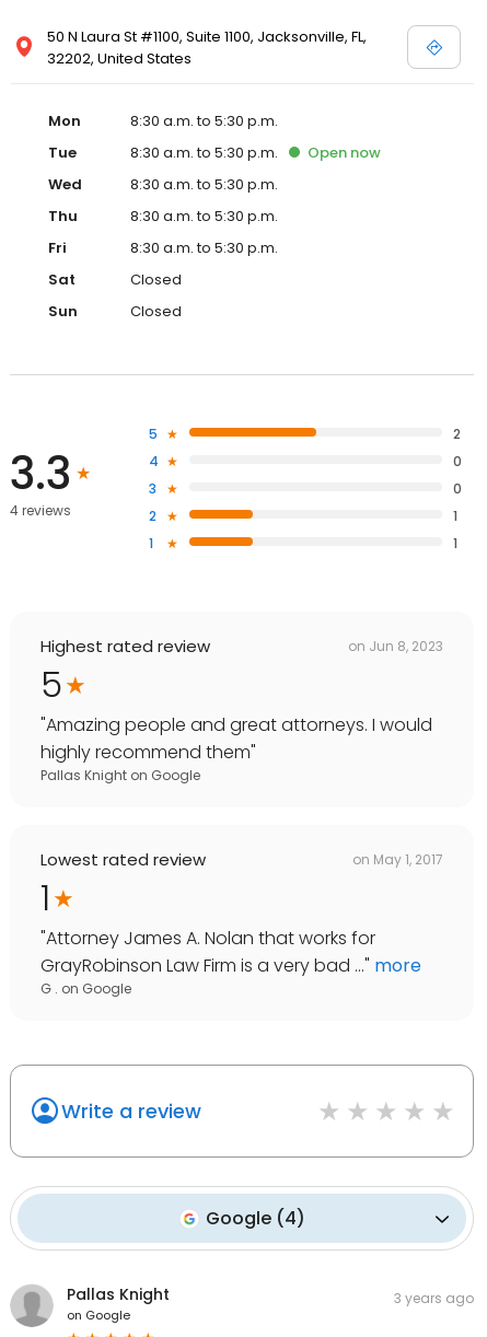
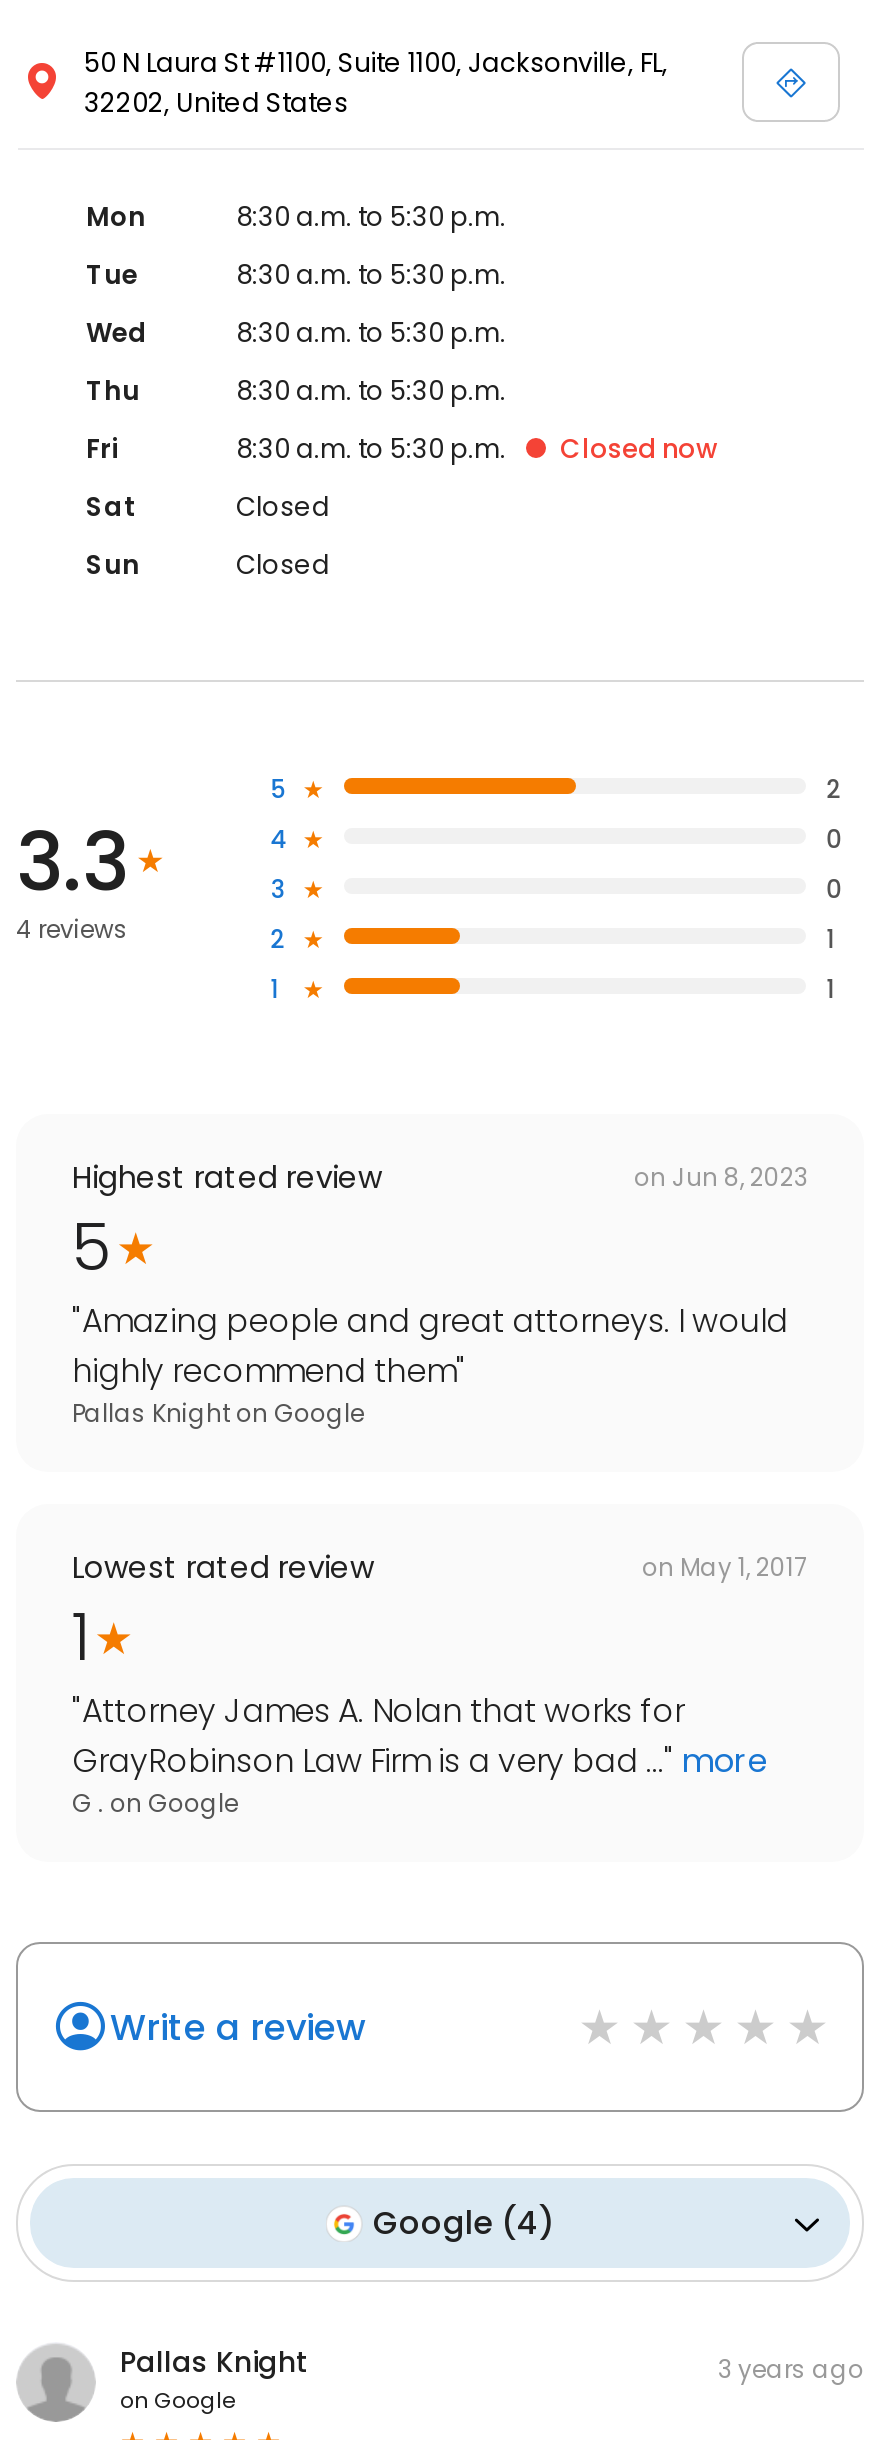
- Open now

+ Closed now
